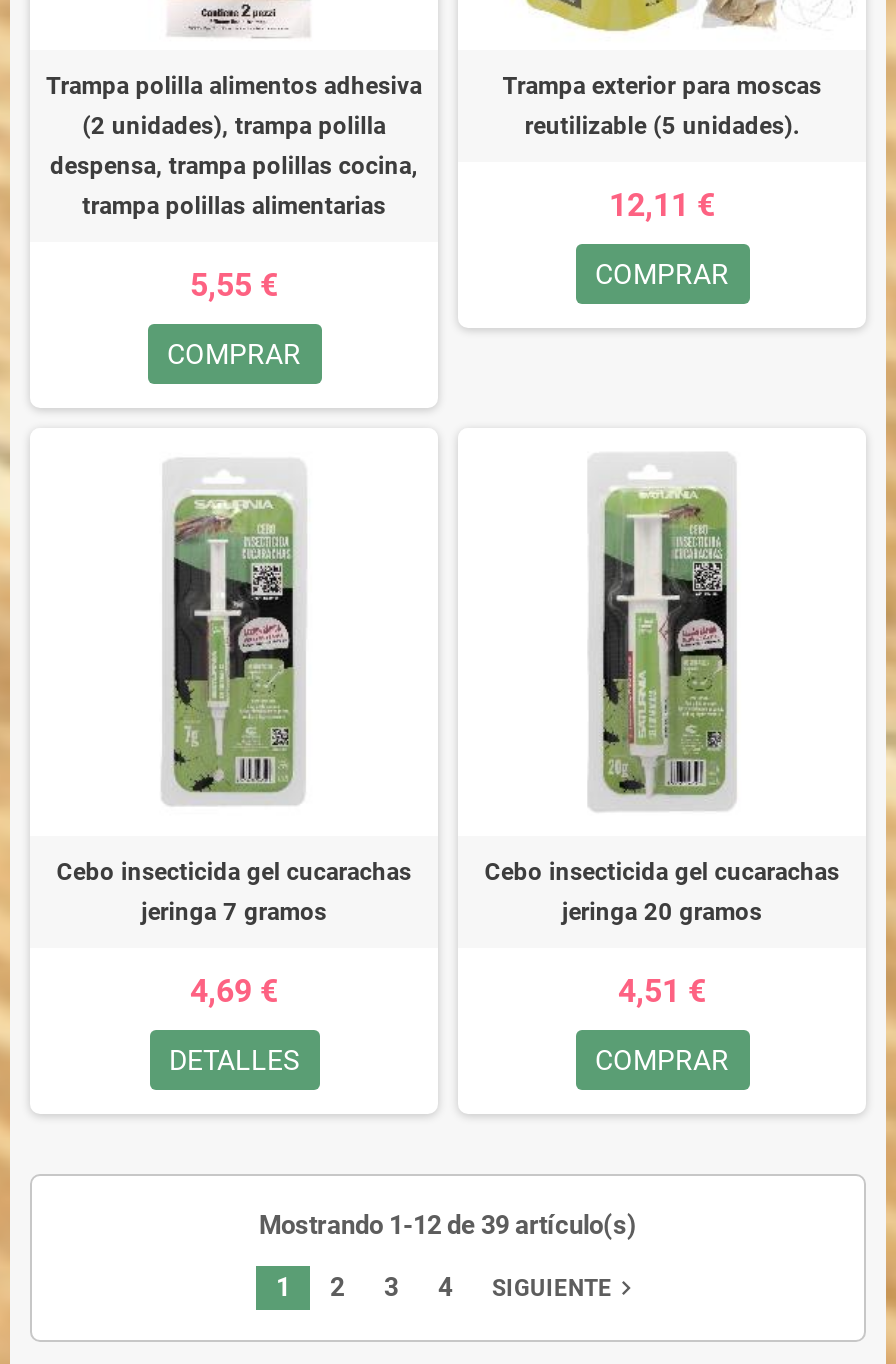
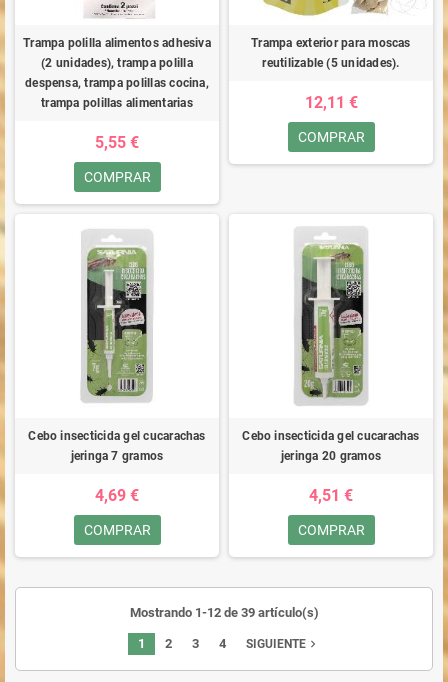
- DETALLES
+ COMPRAR
